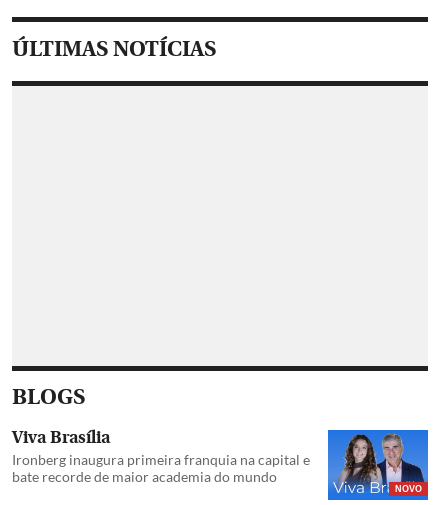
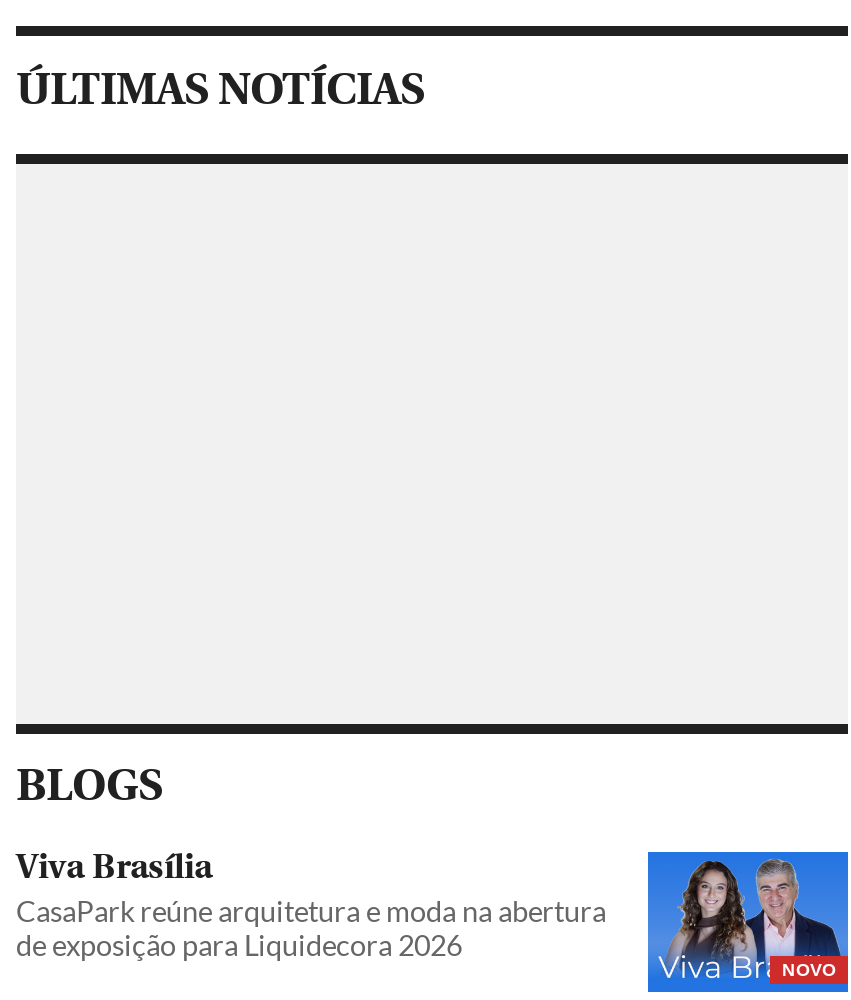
- Ironberg inaugura primeira franquia na capital e
- bate recorde de maior academia do mundo
+ CasaPark reúne arquitetura e moda na abertura
+ de exposição para Liquidecora 2026
